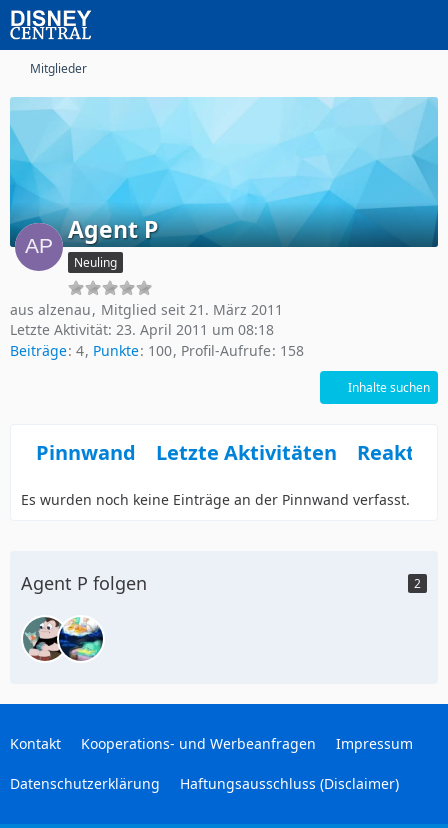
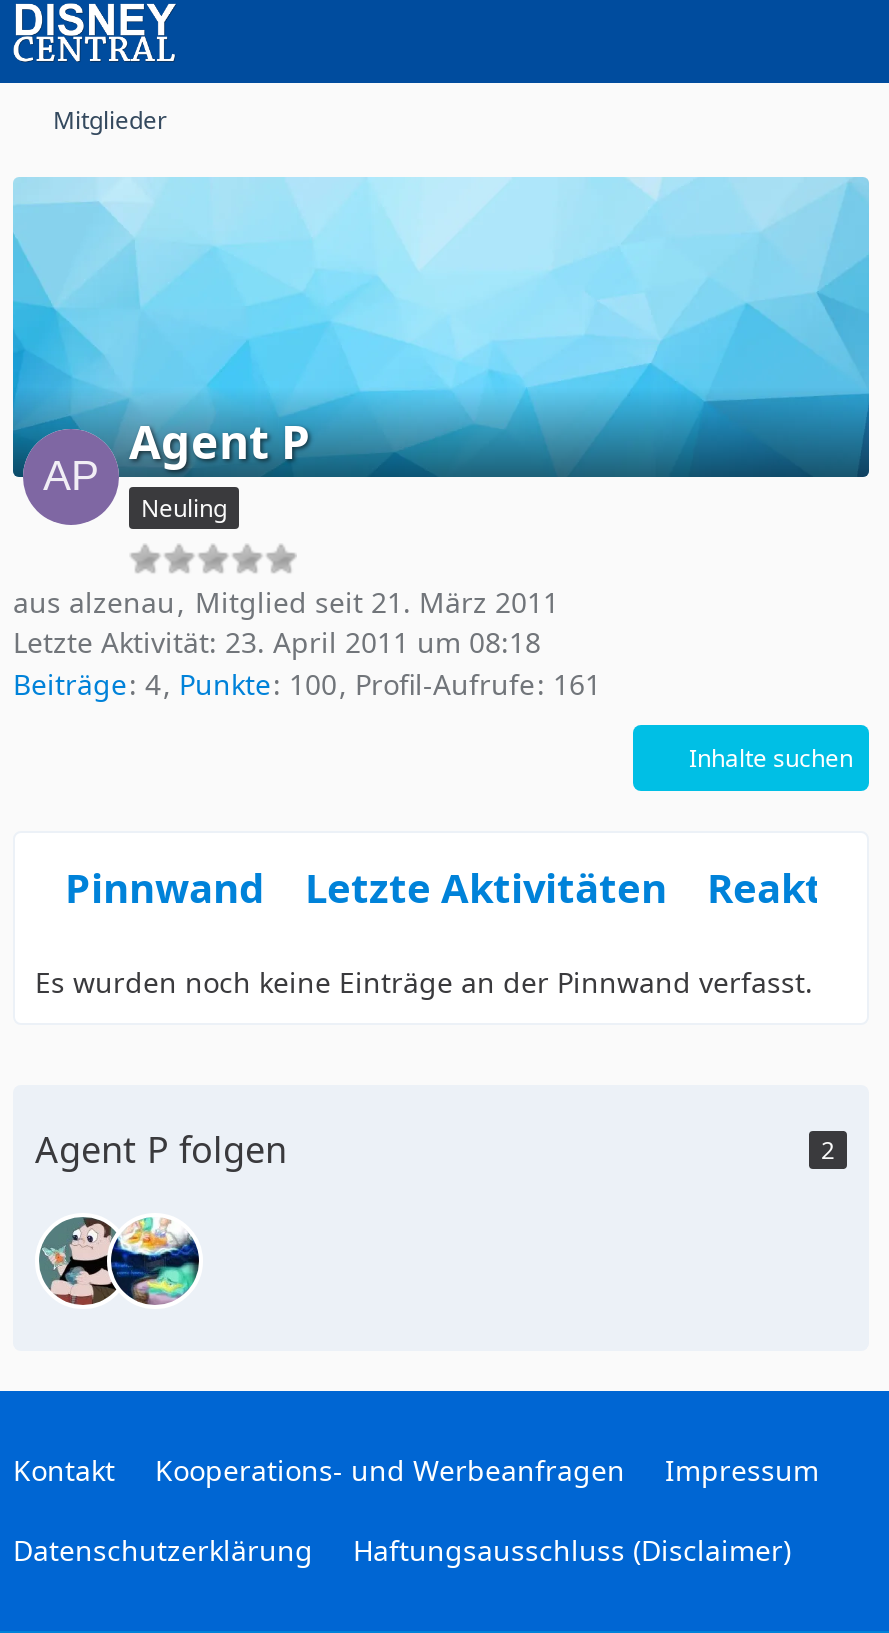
- Beiträge 4 Punkte 100 Profil-Aufrufe 158
+ Beiträge 4 Punkte 100 Profil-Aufrufe 161
